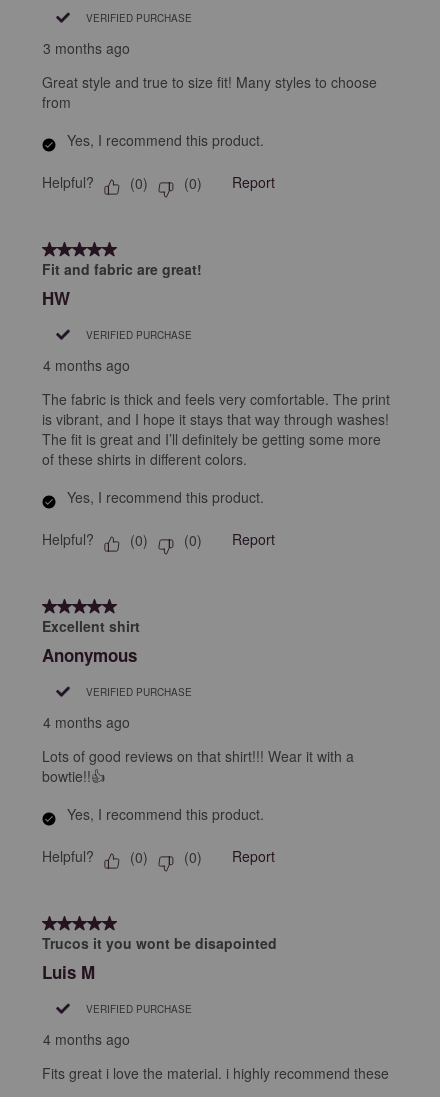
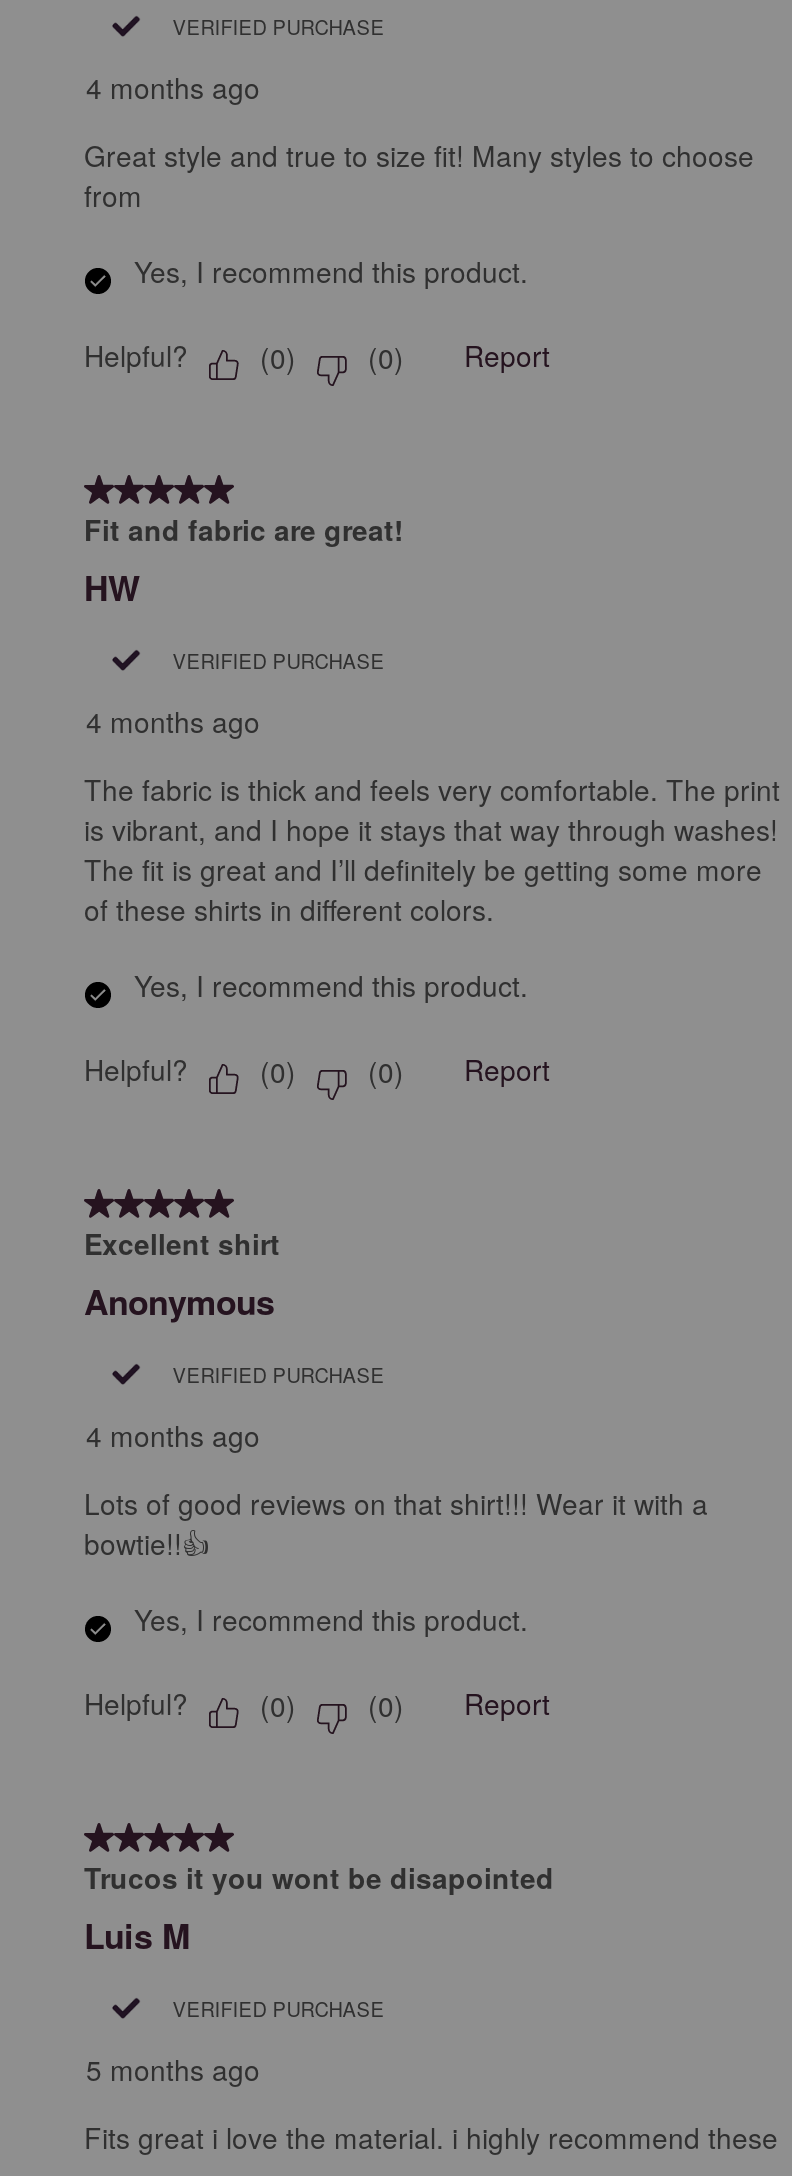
- 3 months ago
+ 4 months ago

- 4 months ago
+ 5 months ago
